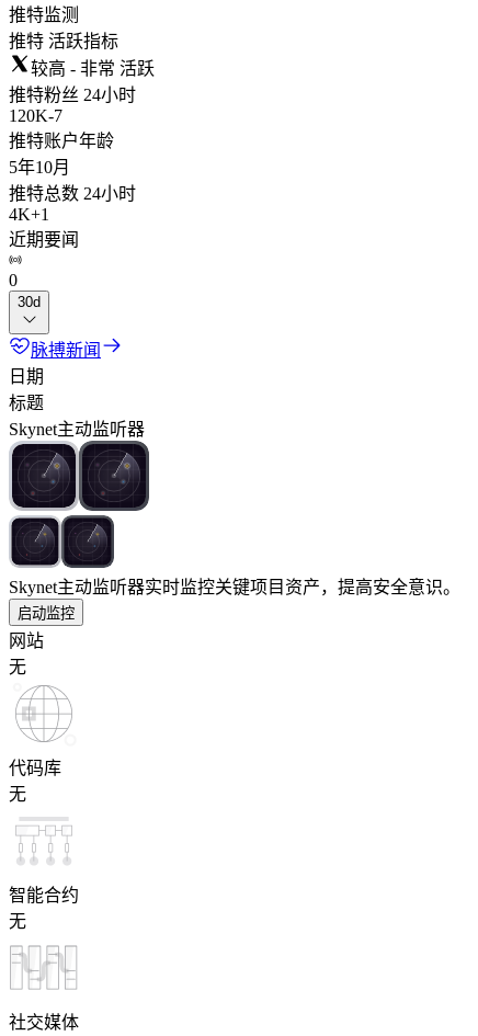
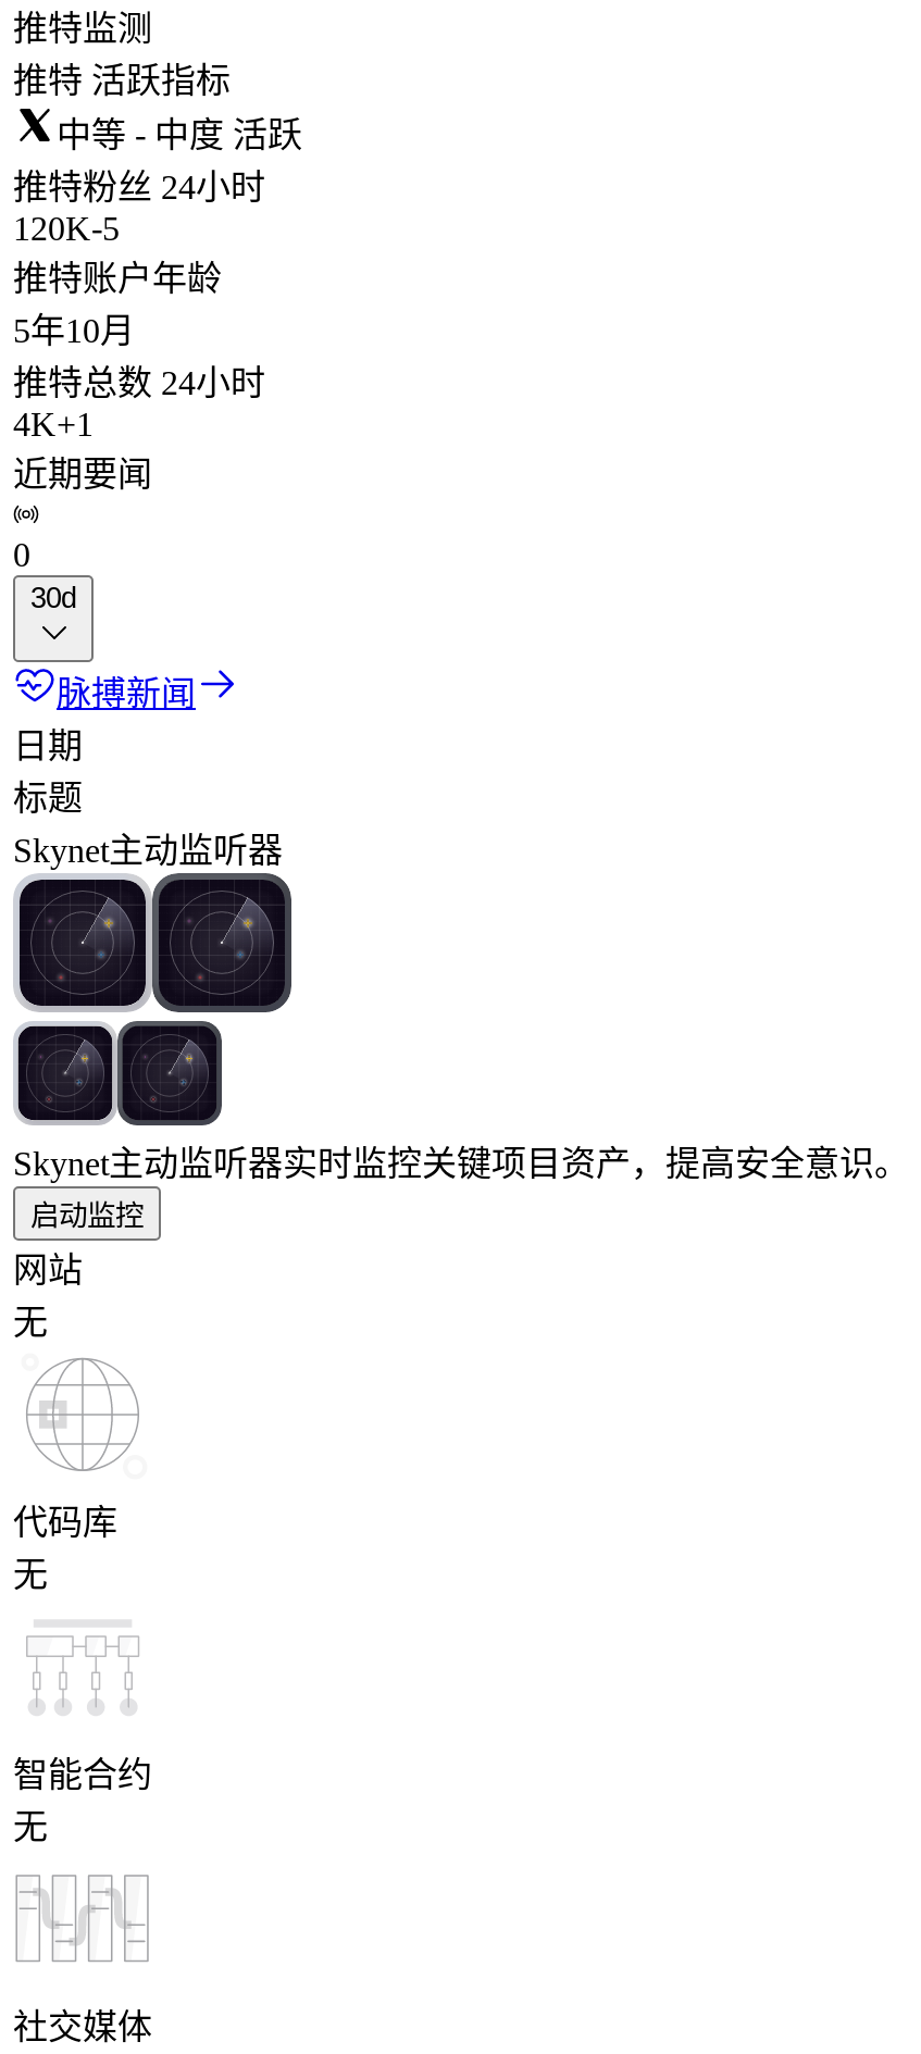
- 较高 - 非常 活跃
+ 中等 - 中度 活跃

- 120K-7
+ 120K-5
